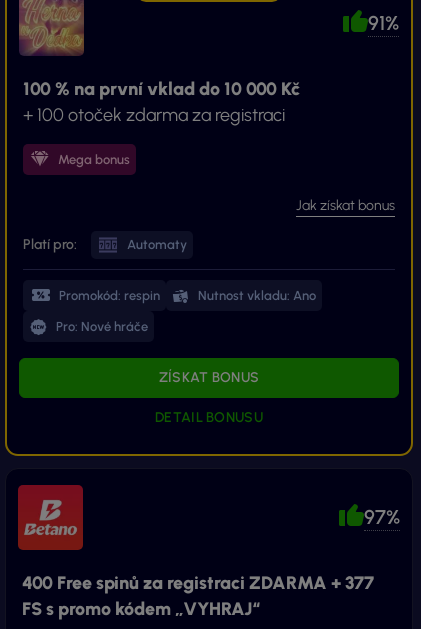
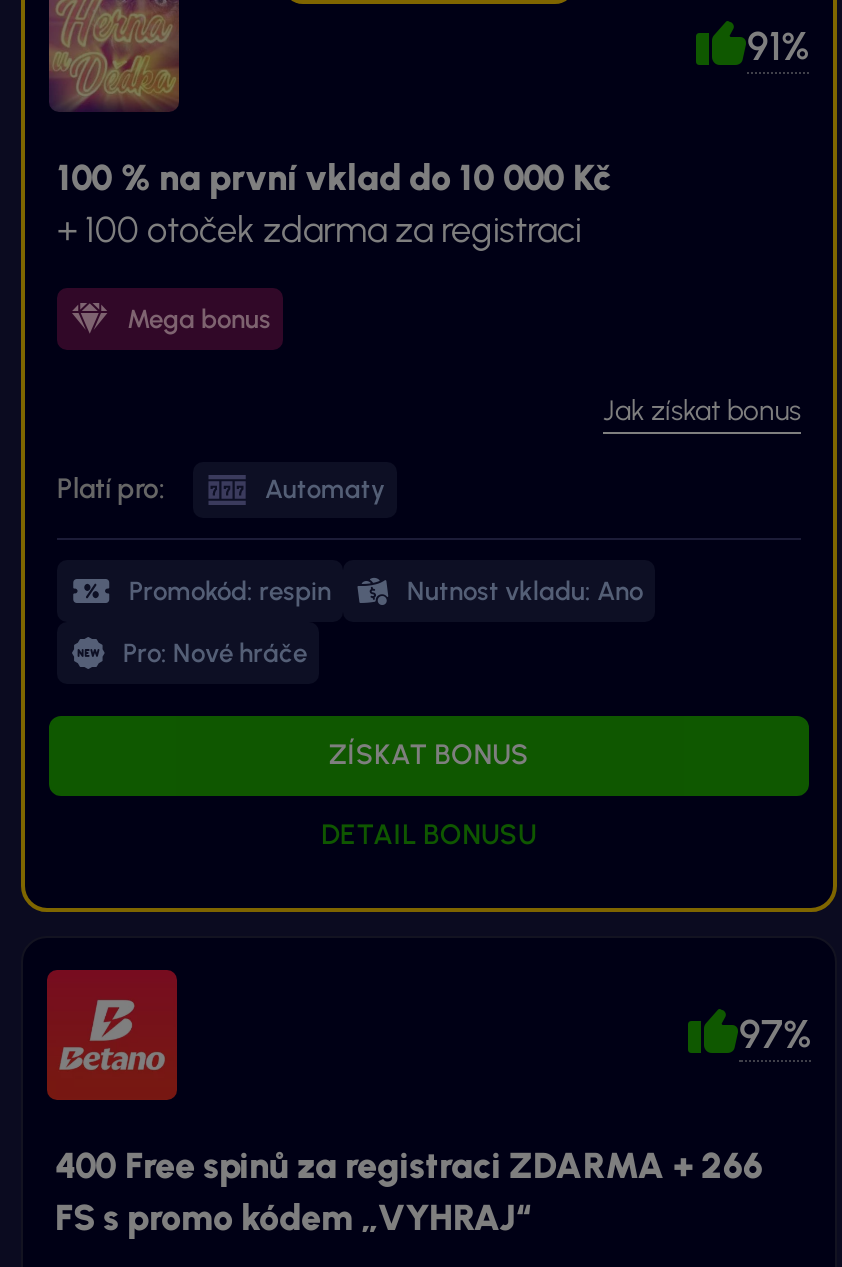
- 400 Free spinů za registraci ZDARMA + 377
+ 400 Free spinů za registraci ZDARMA + 266
